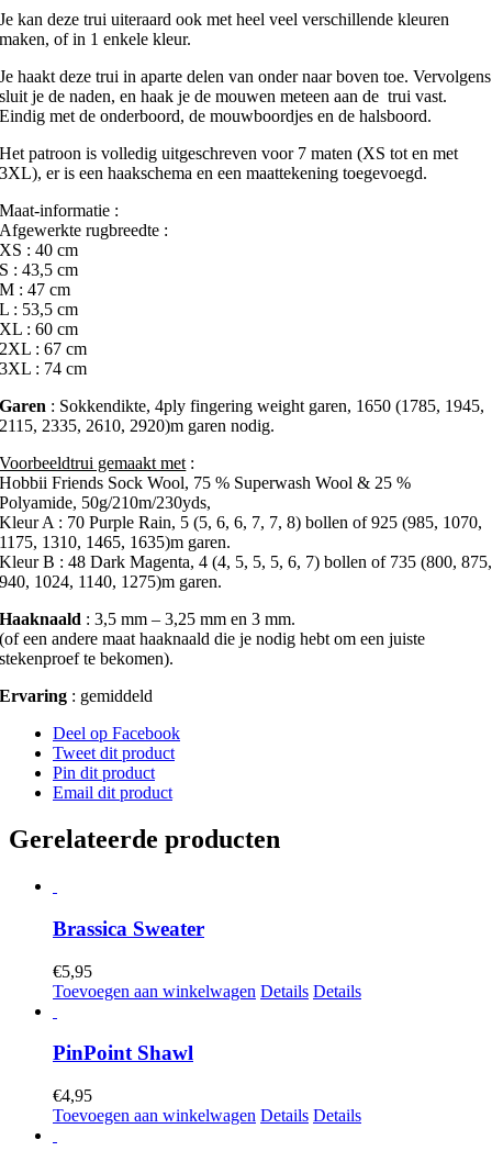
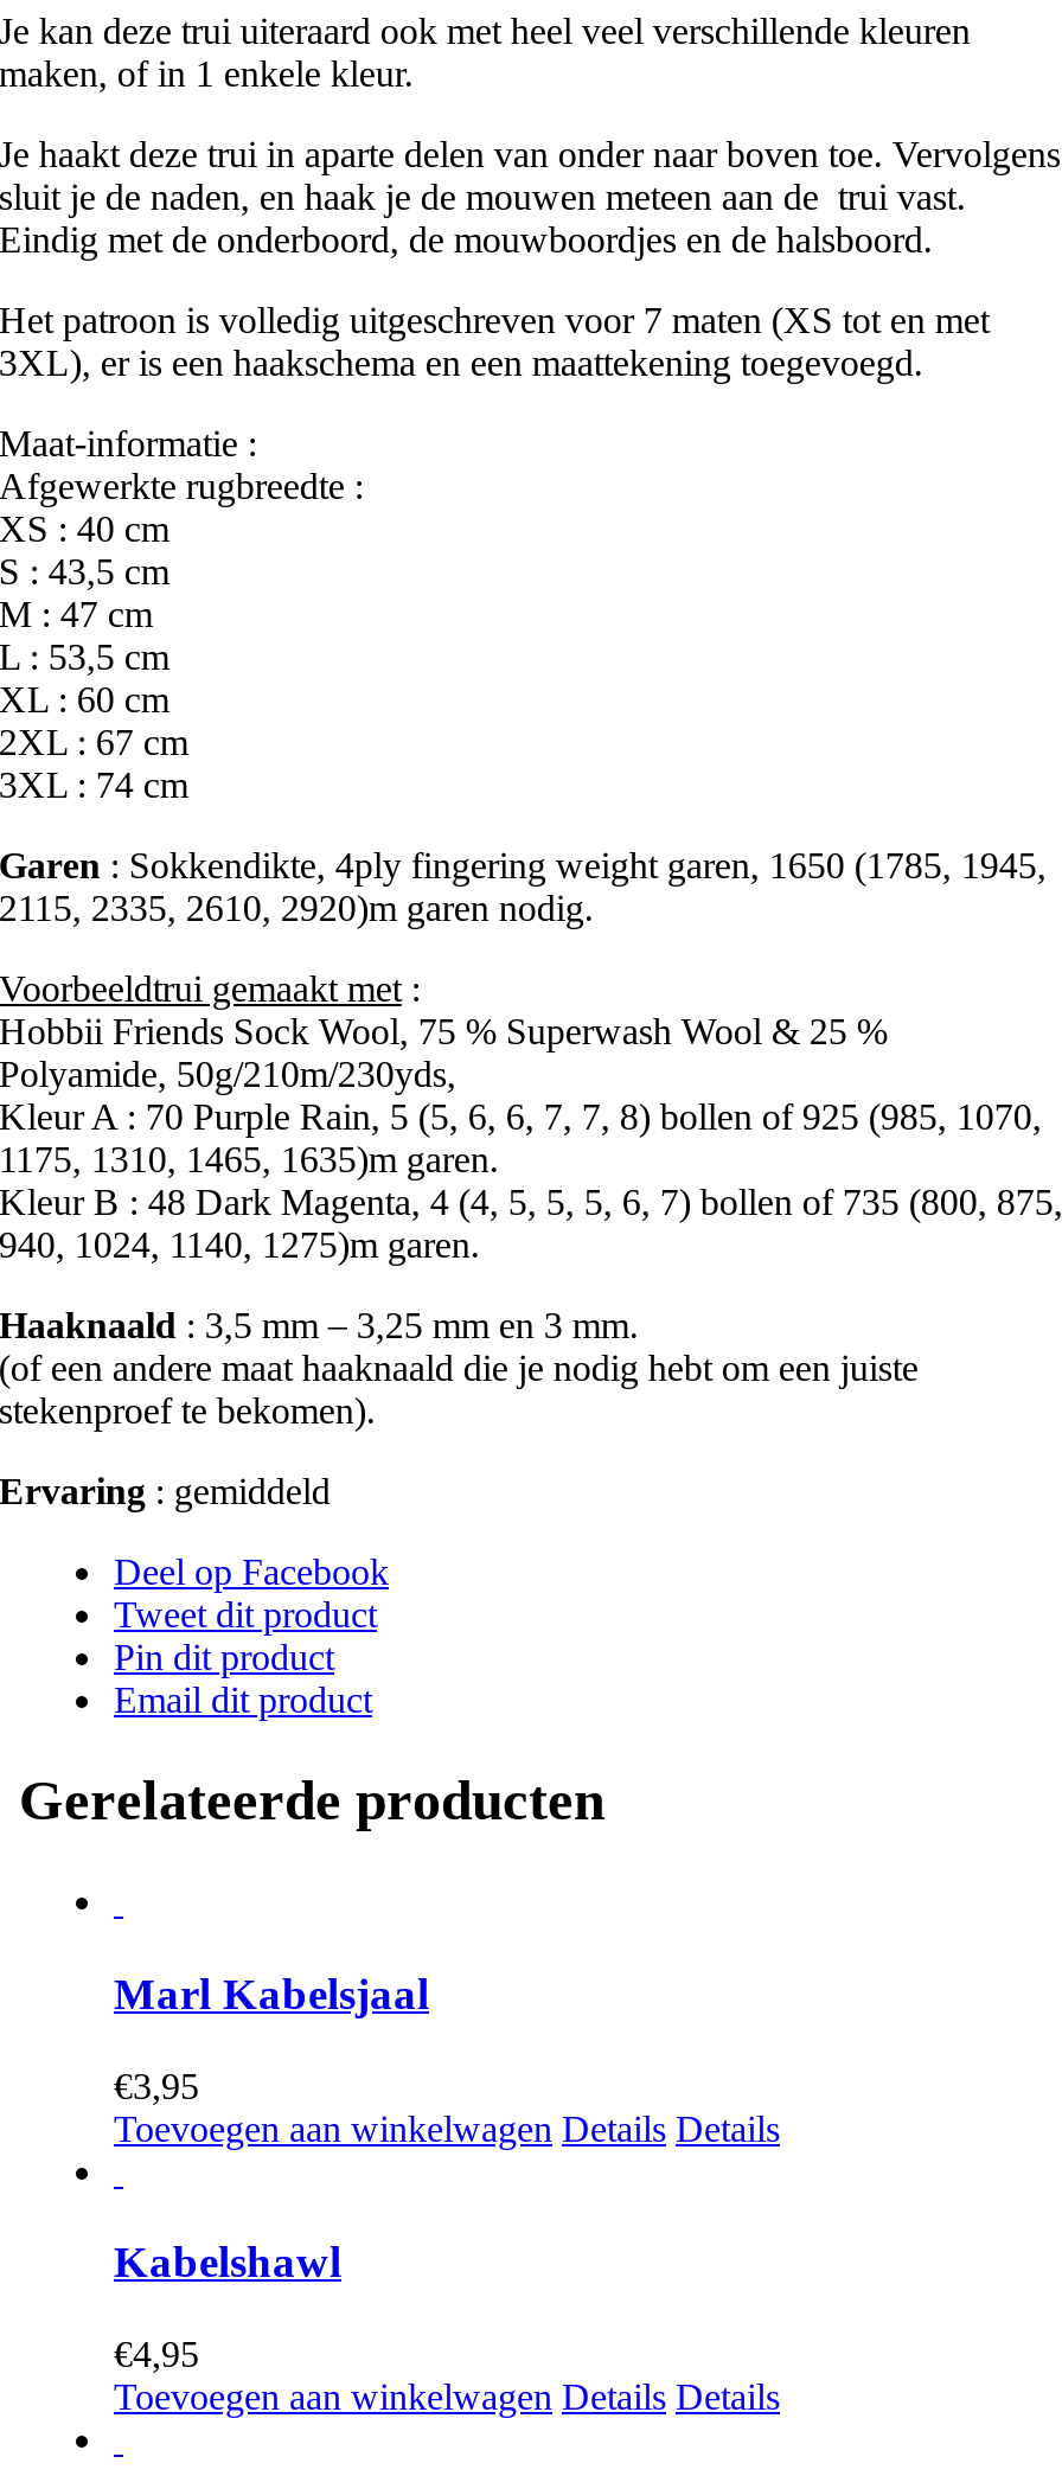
- Brassica Sweater
+ Marl Kabelsjaal

- €5,95
+ €3,95

- PinPoint Shawl
+ Kabelshawl
